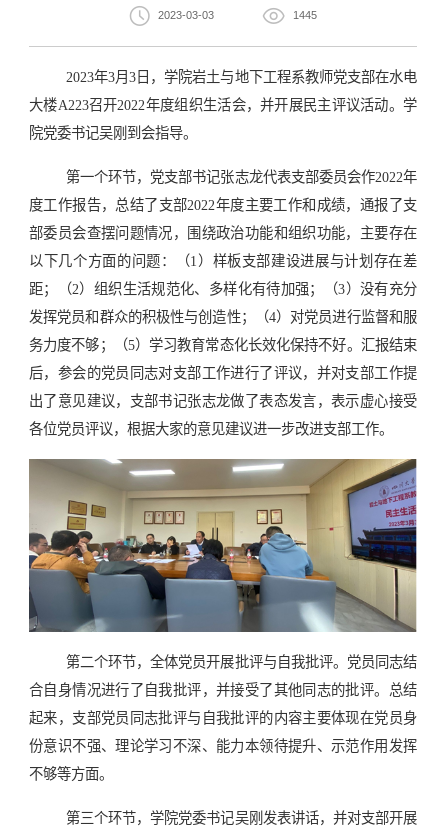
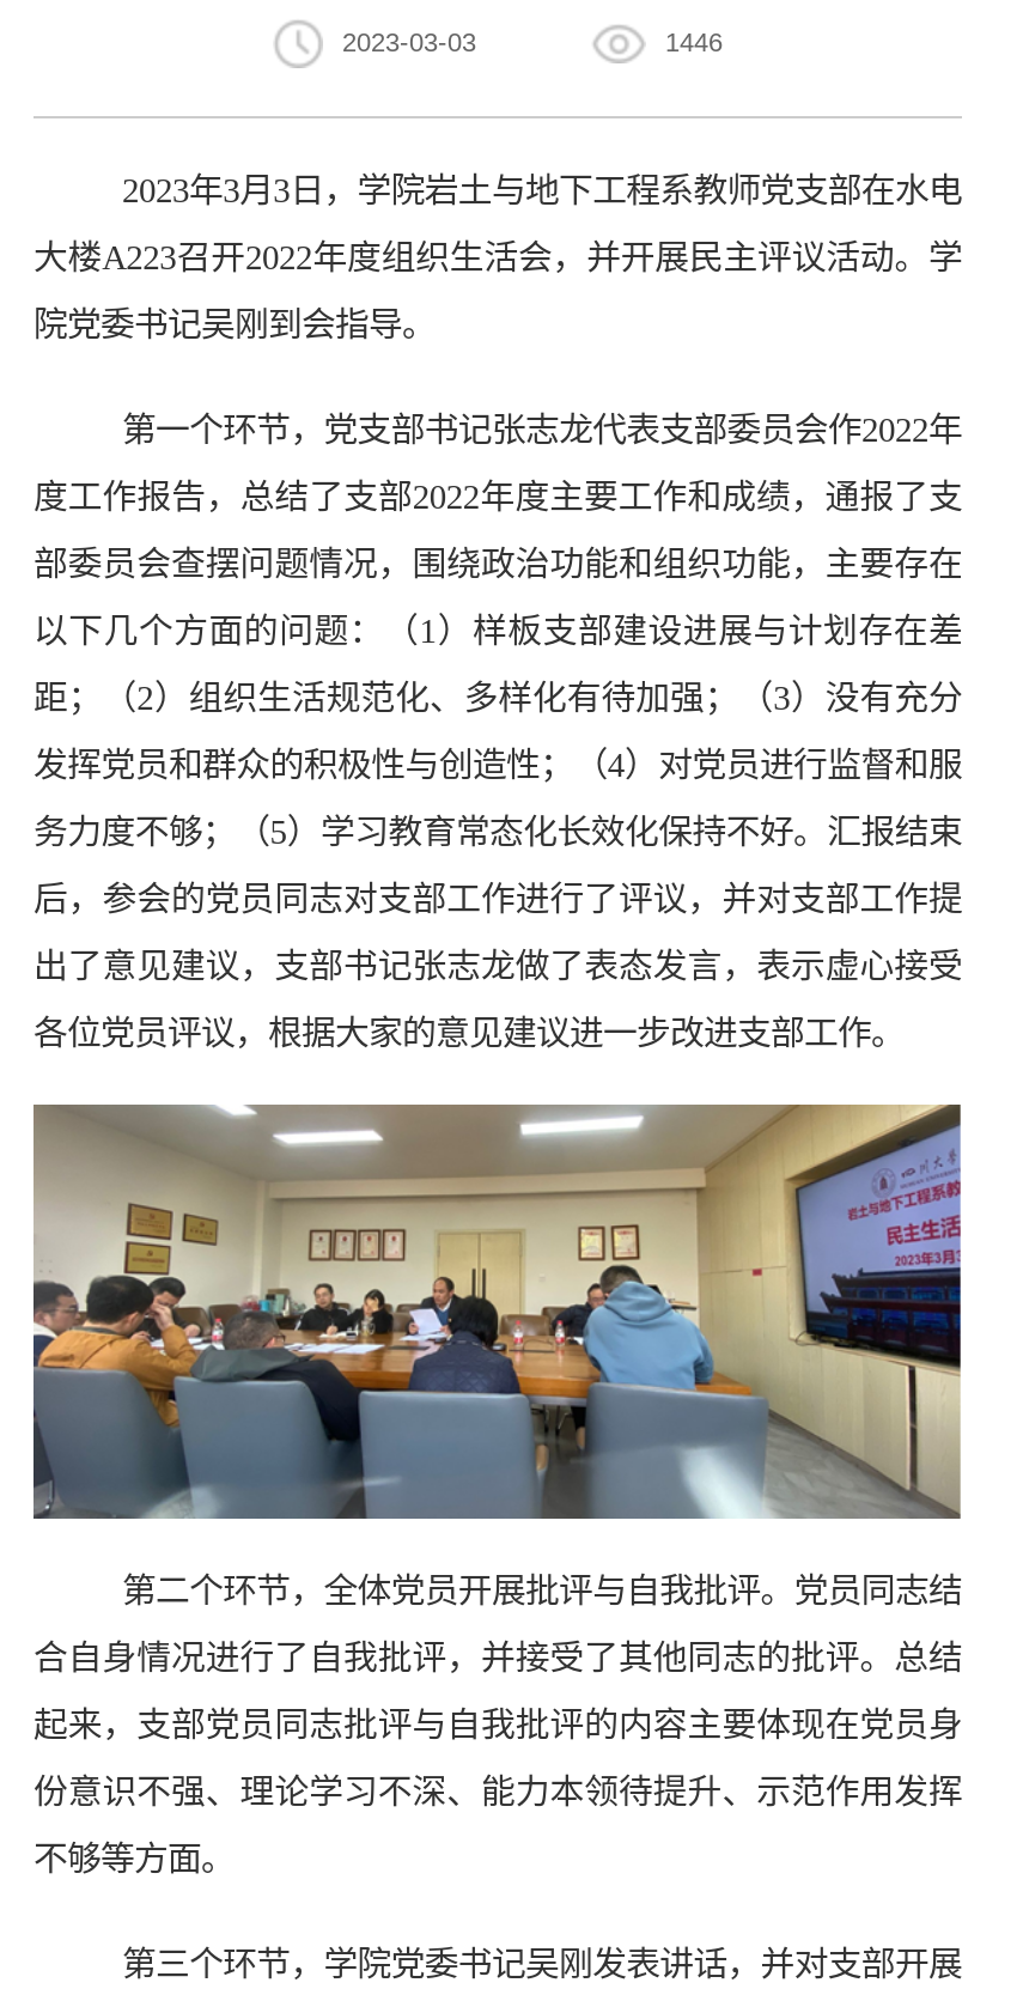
- 1445
+ 1446
